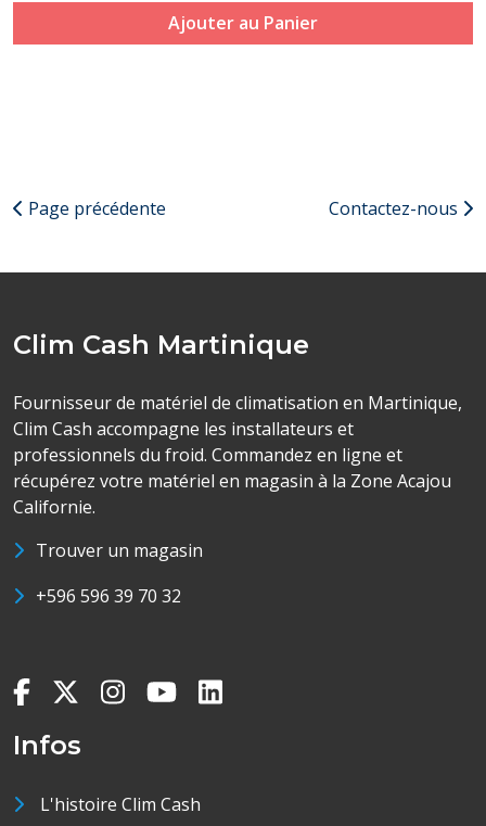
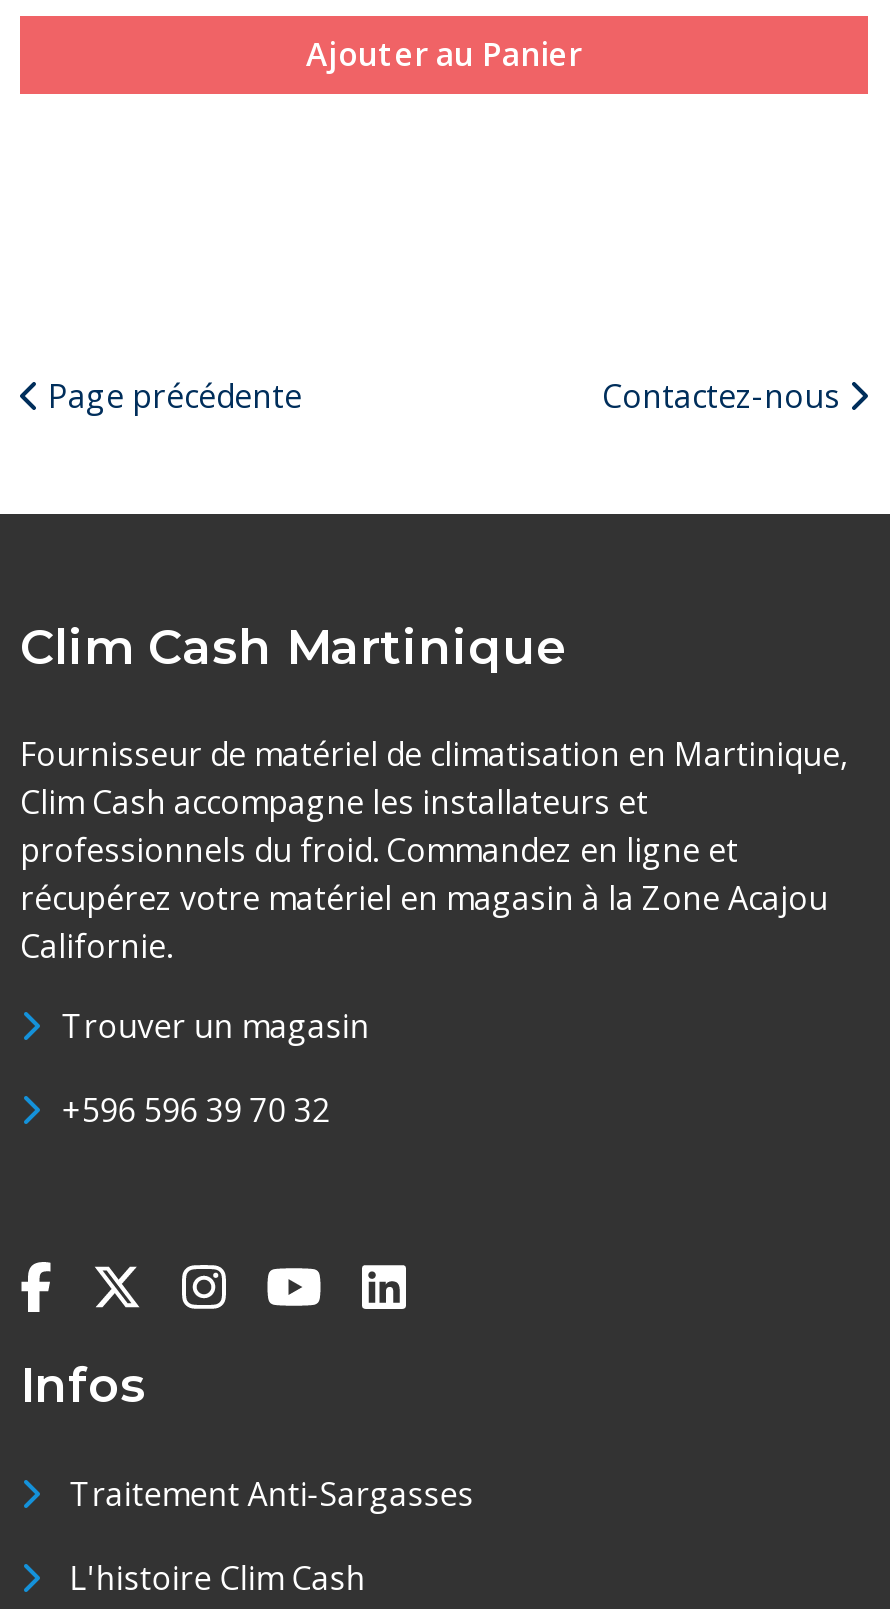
+ Traitement Anti-Sargasses
